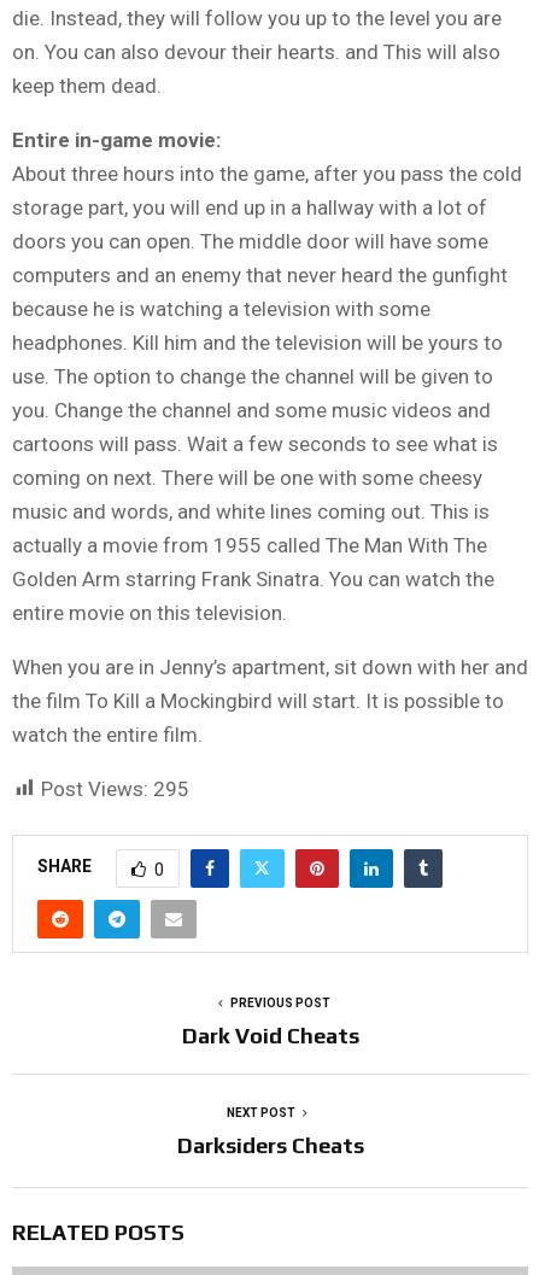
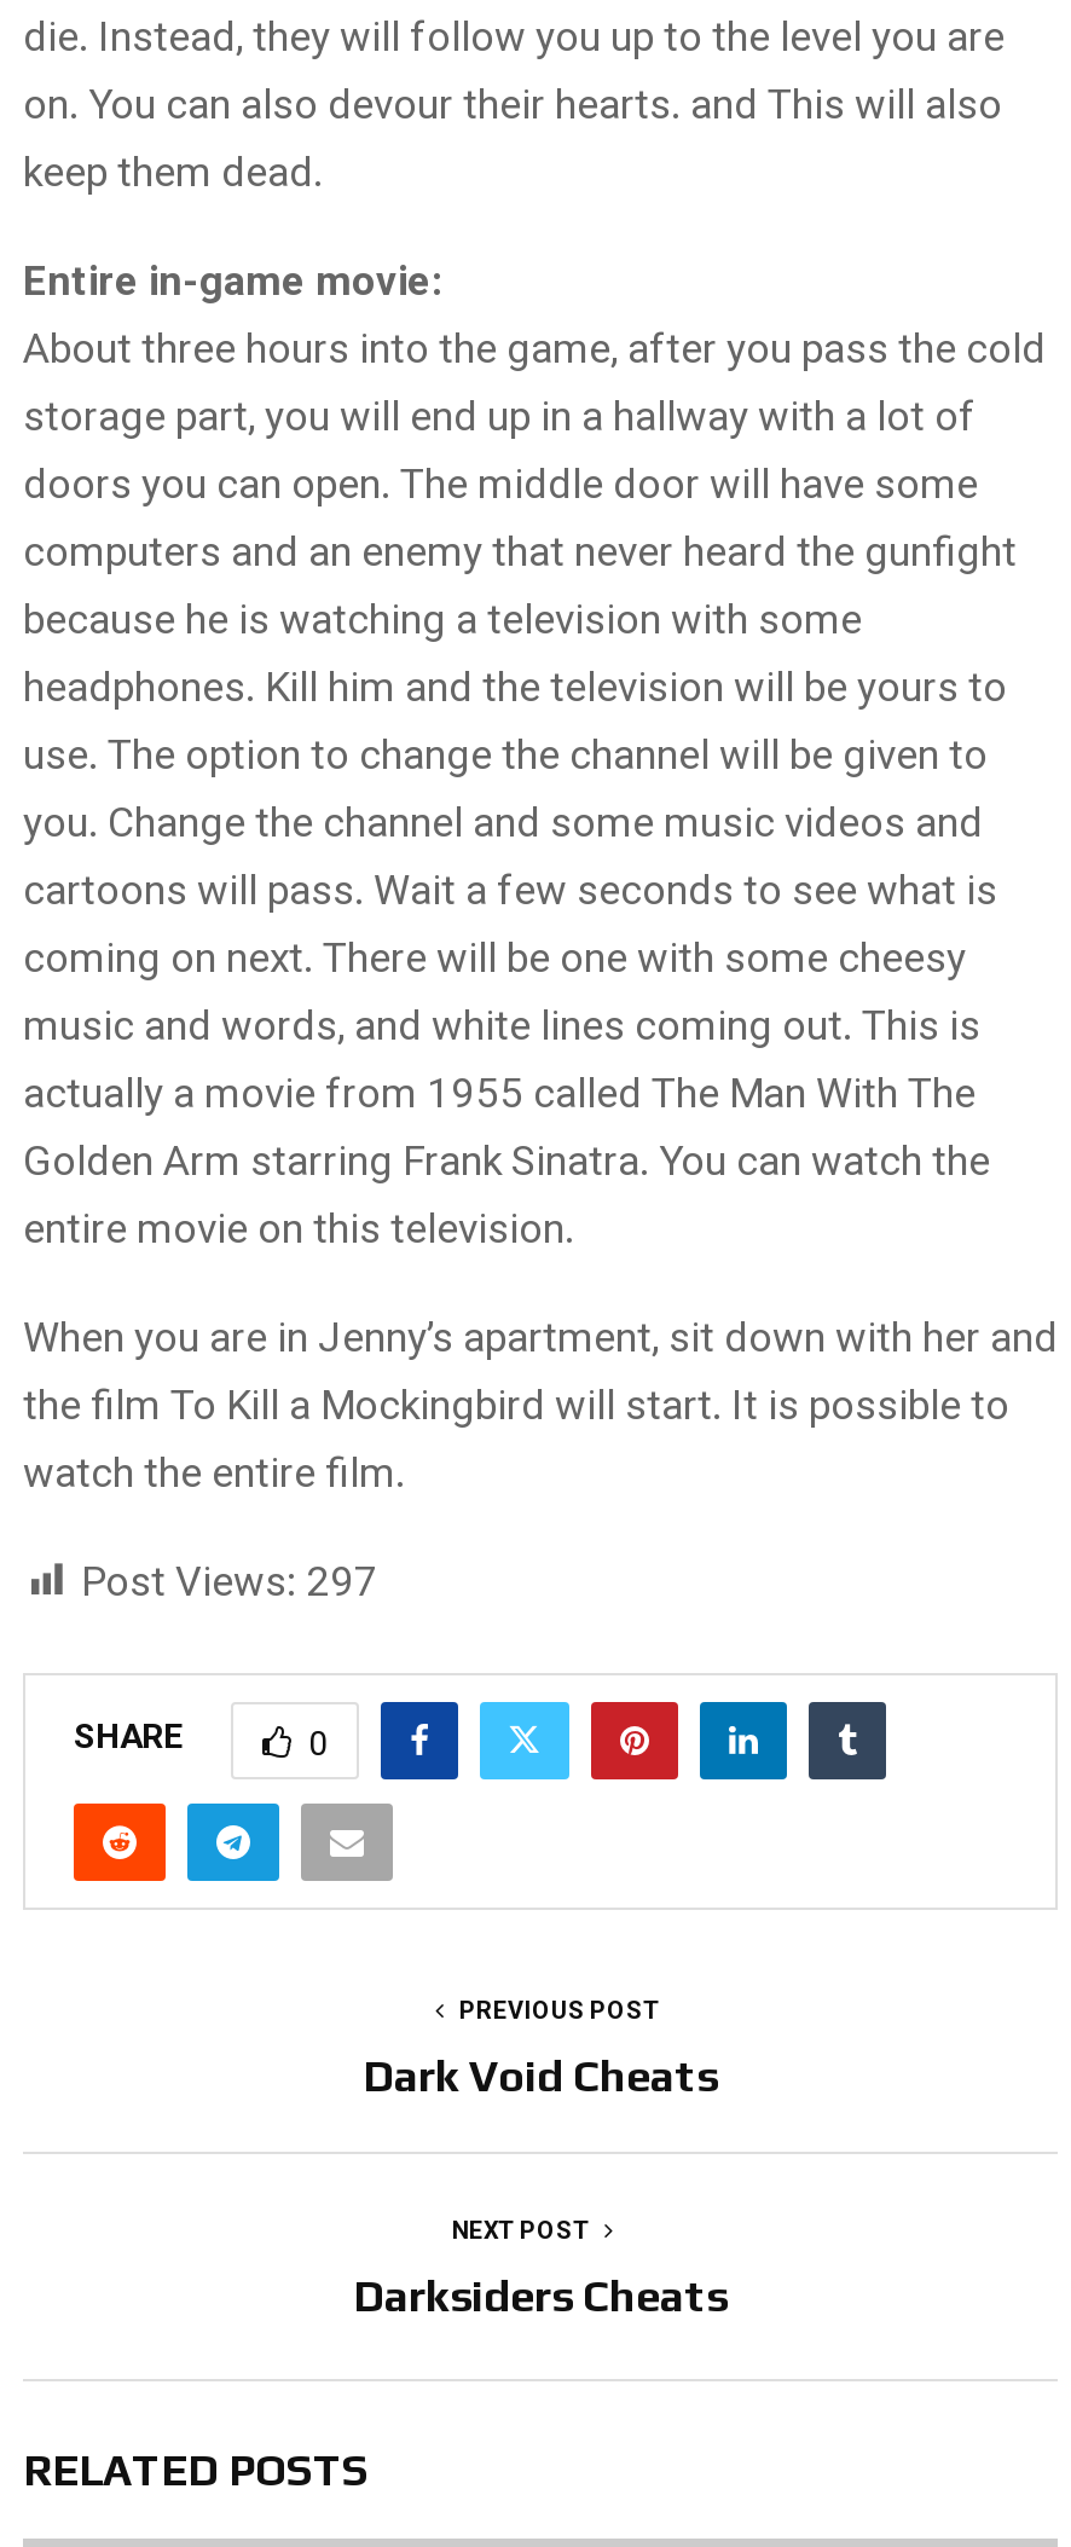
- Post Views: 295
+ Post Views: 297
